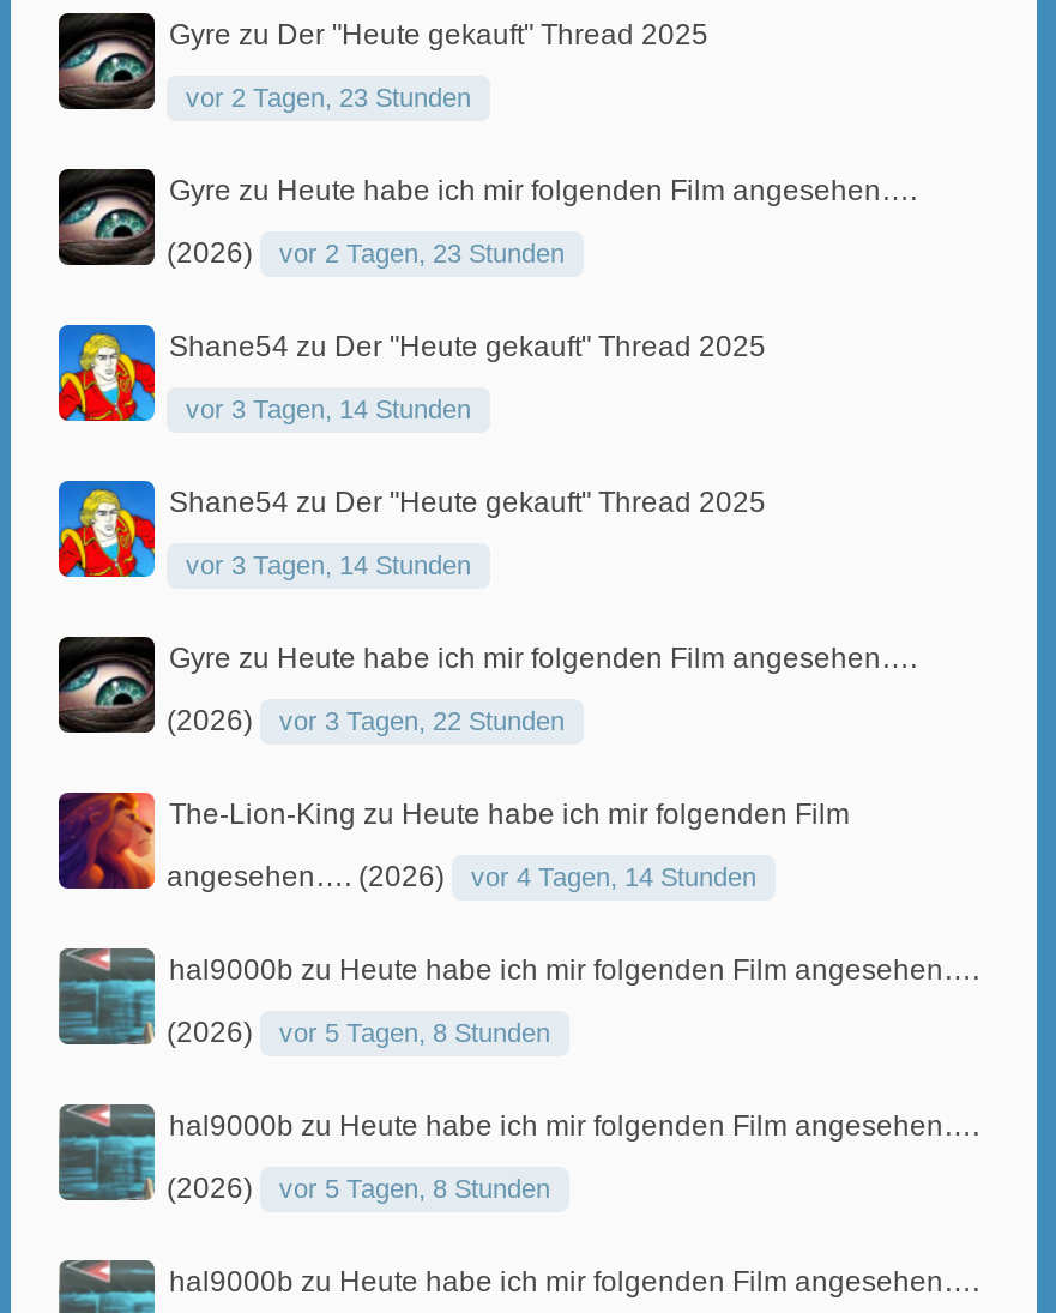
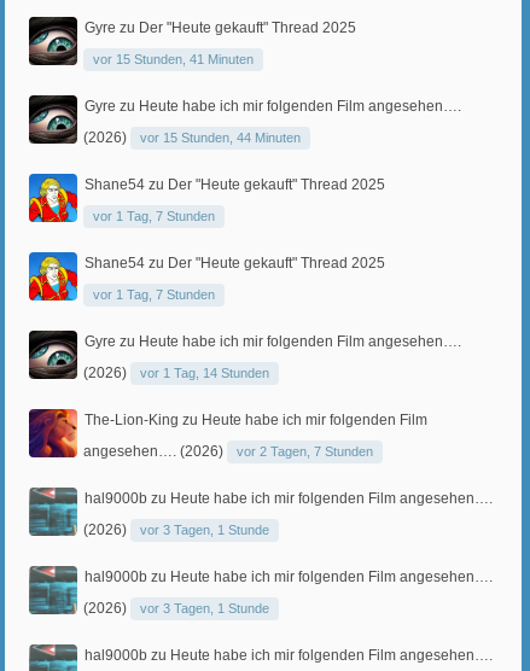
- vor 2 Tagen, 23 Stunden
+ vor 15 Stunden, 41 Minuten

- vor 2 Tagen, 23 Stunden
+ vor 15 Stunden, 44 Minuten

- vor 3 Tagen, 14 Stunden
+ vor 1 Tag, 7 Stunden

- vor 3 Tagen, 14 Stunden
+ vor 1 Tag, 7 Stunden

- vor 3 Tagen, 22 Stunden
+ vor 1 Tag, 14 Stunden

- vor 4 Tagen, 14 Stunden
+ vor 2 Tagen, 7 Stunden

- vor 5 Tagen, 8 Stunden
+ vor 3 Tagen, 1 Stunde

- vor 5 Tagen, 8 Stunden
+ vor 3 Tagen, 1 Stunde
